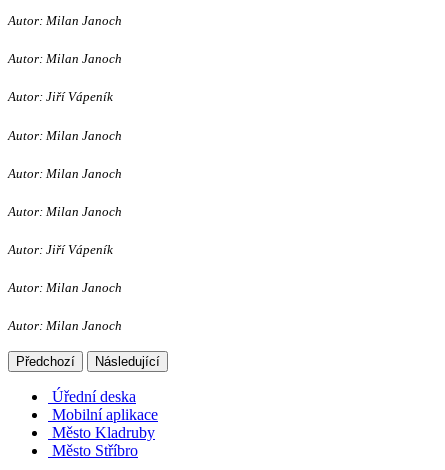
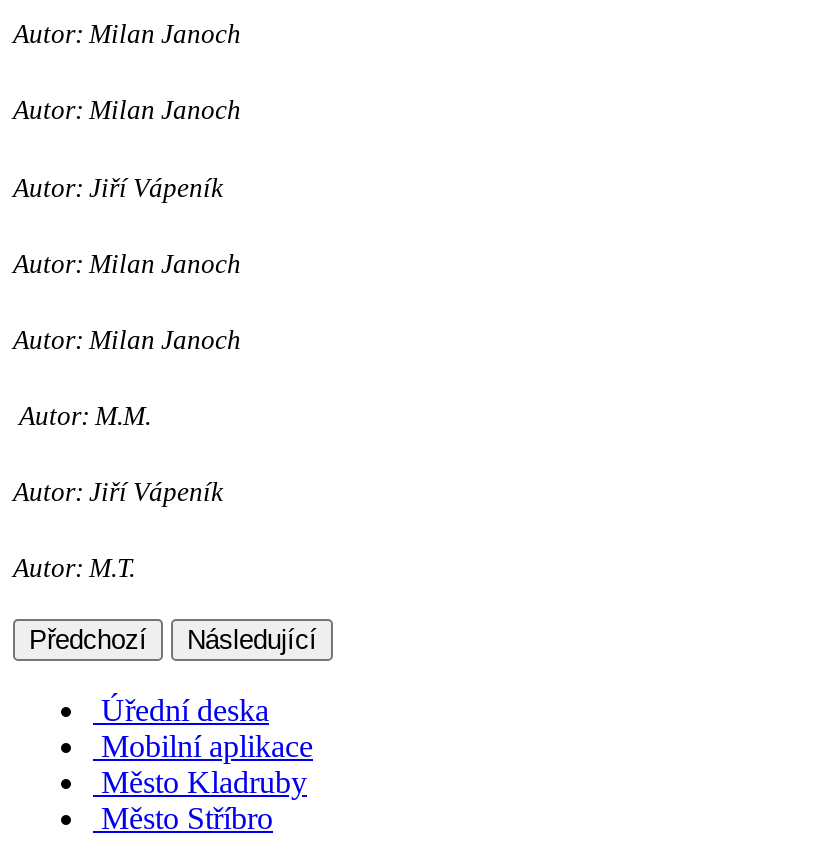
- Autor: Milan Janoch
+ Autor: M.M.

- Autor: Milan Janoch
- Autor: Milan Janoch
+ Autor: M.T.
